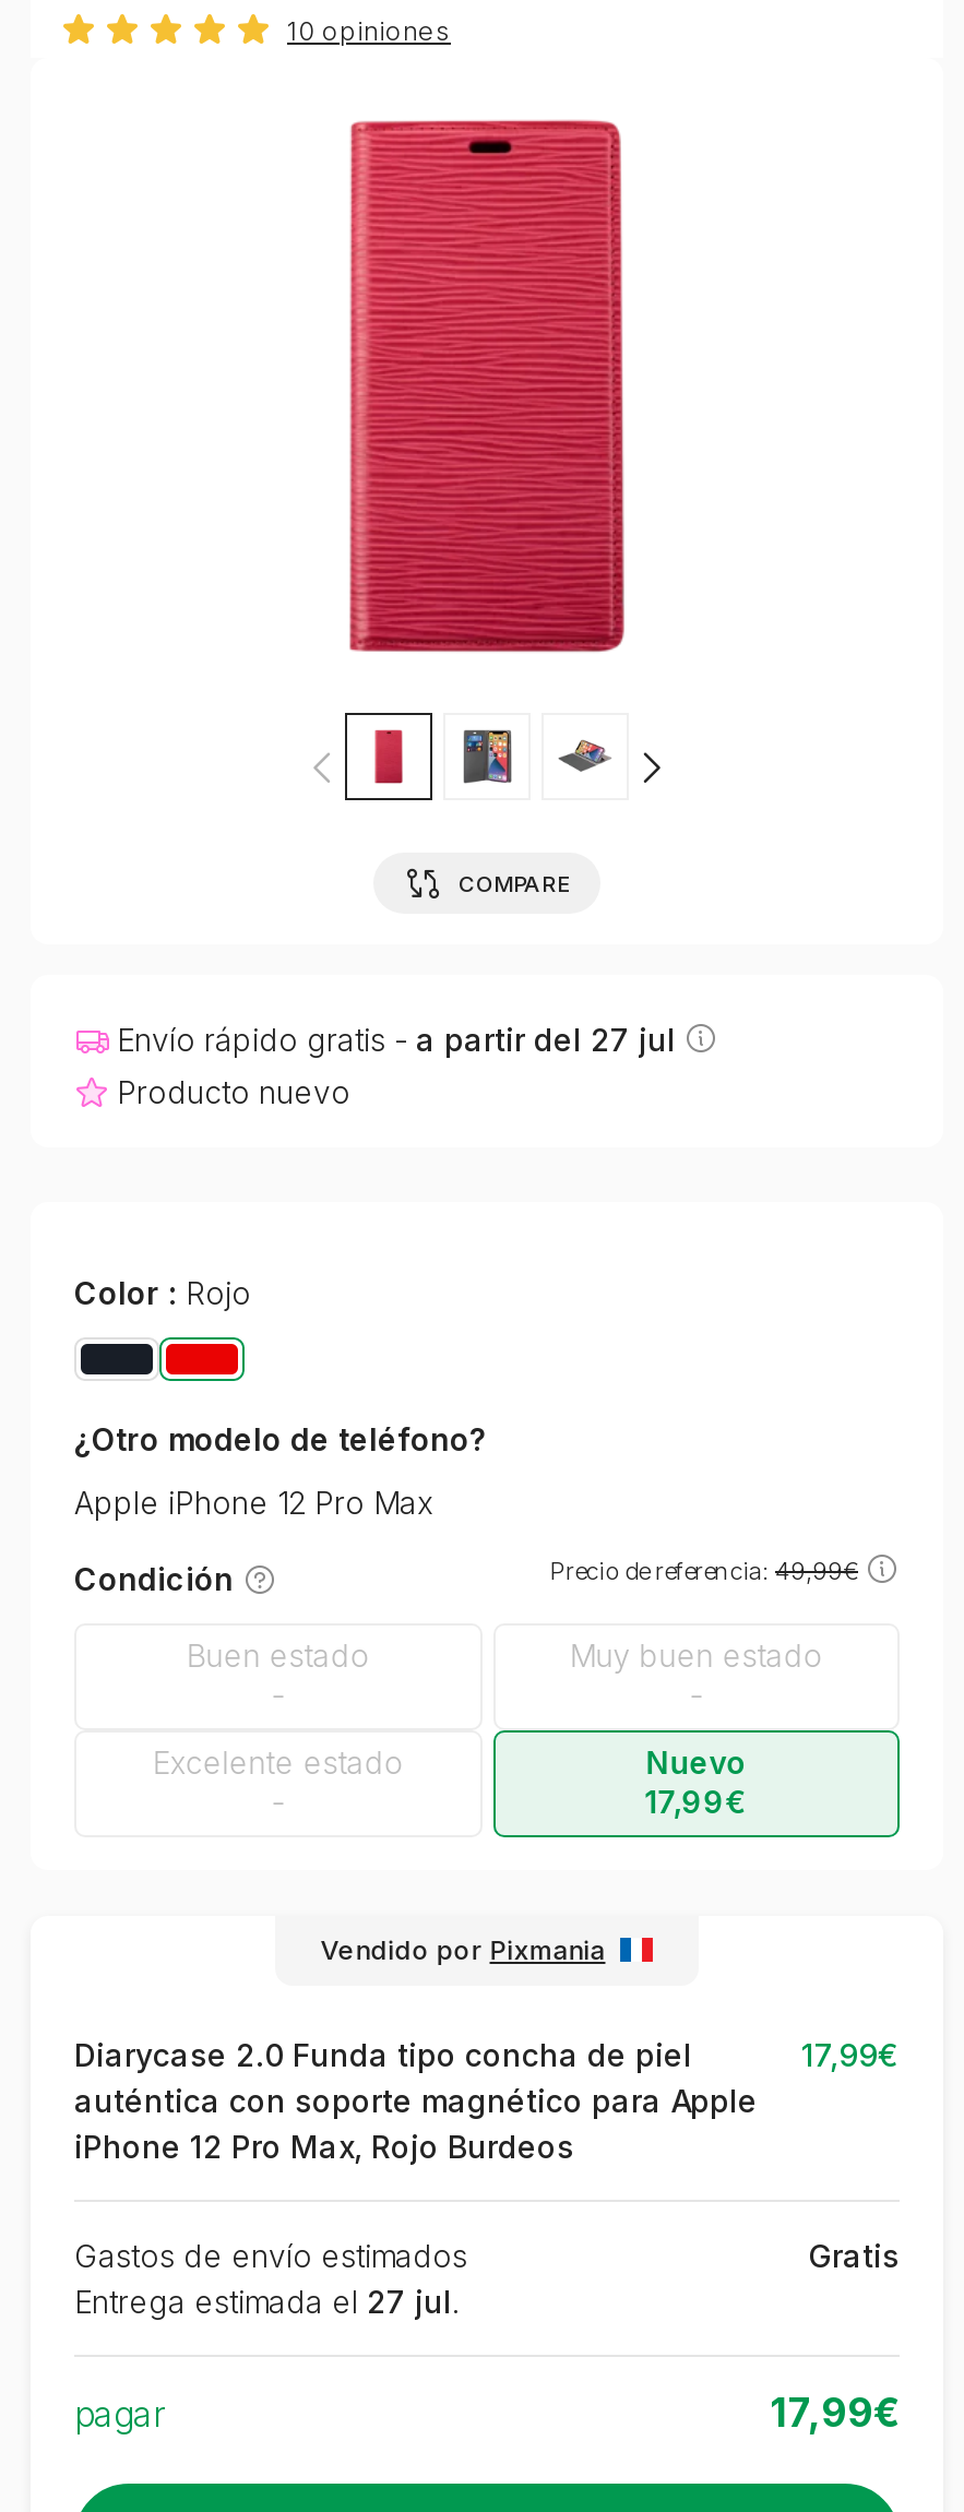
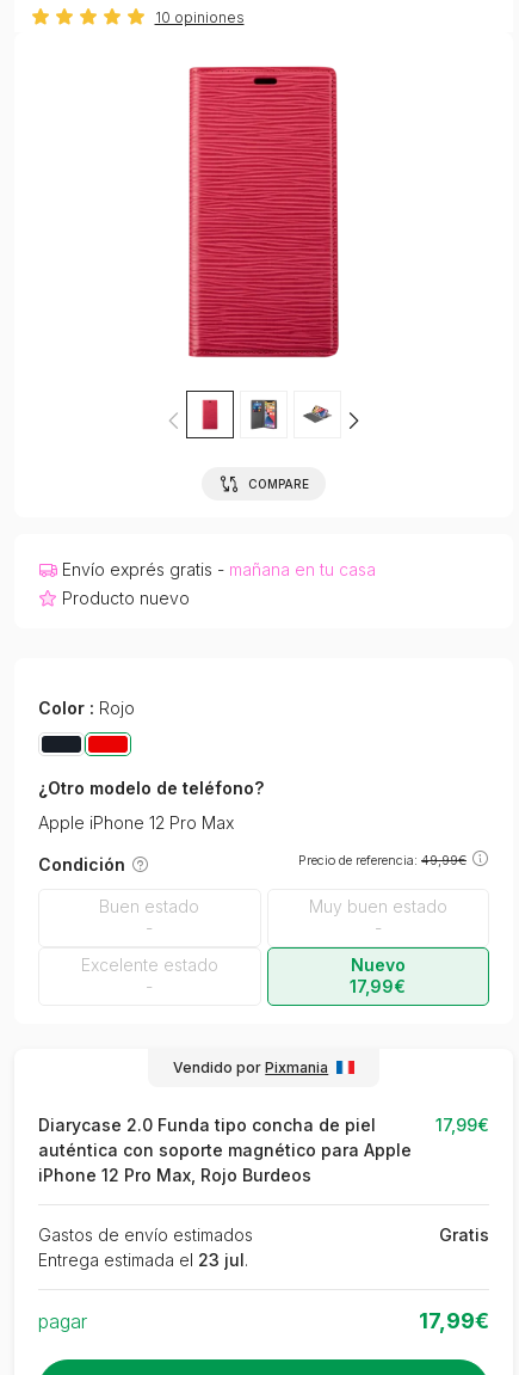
- Envío rápido gratis - a partir del 27 jul
+ Envío exprés gratis - mañana en tu casa

- Entrega estimada el 27 jul.
+ Entrega estimada el 23 jul.
